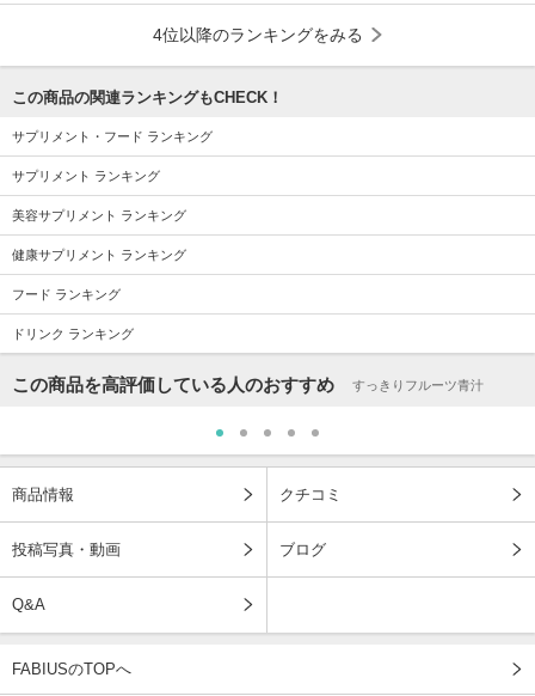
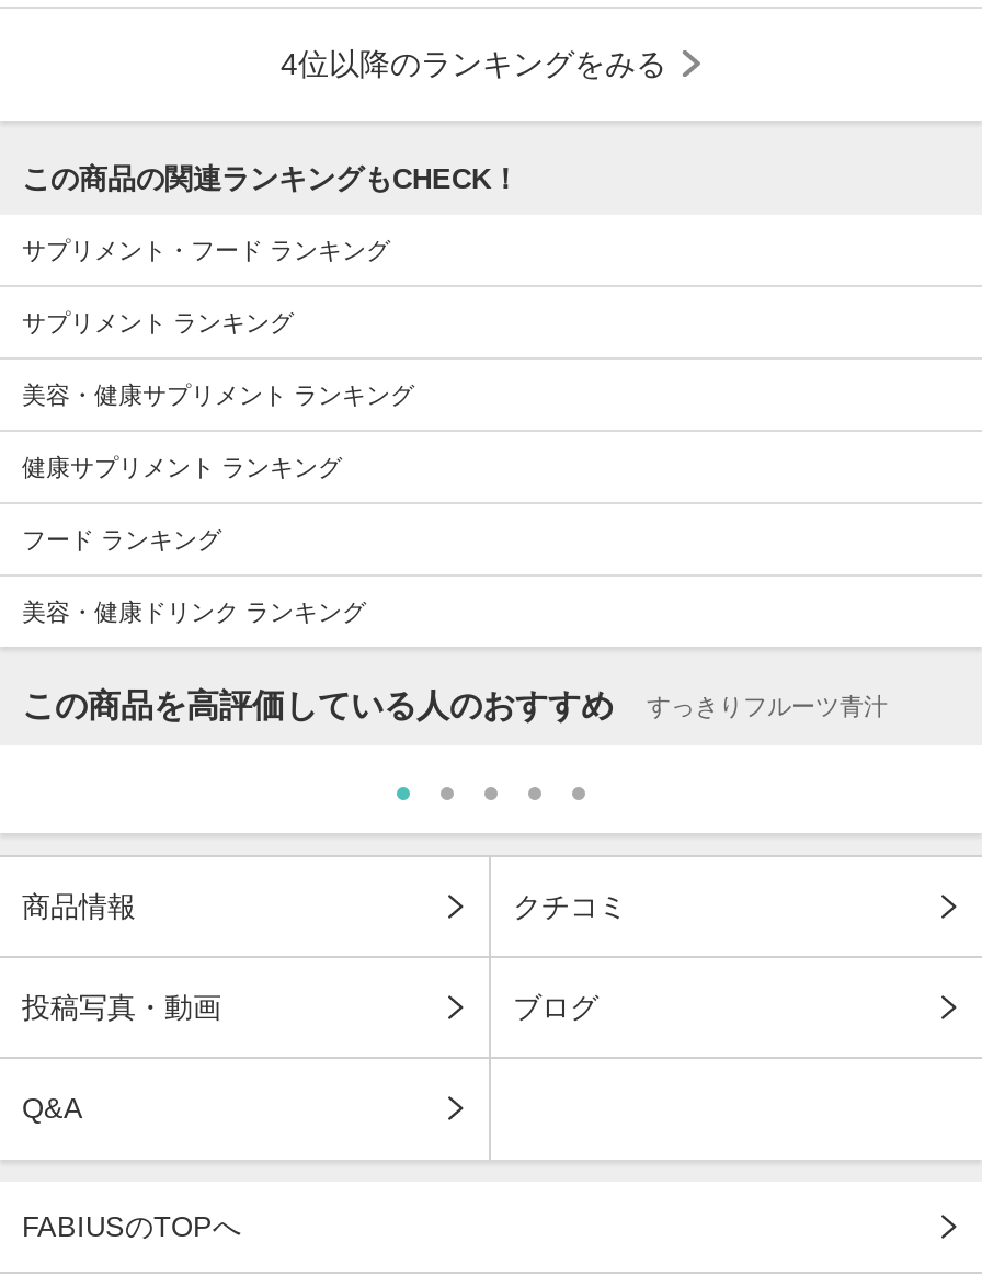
- 美容サプリメント ランキング
+ 美容・健康サプリメント ランキング

- ドリンク ランキング
+ 美容・健康ドリンク ランキング
